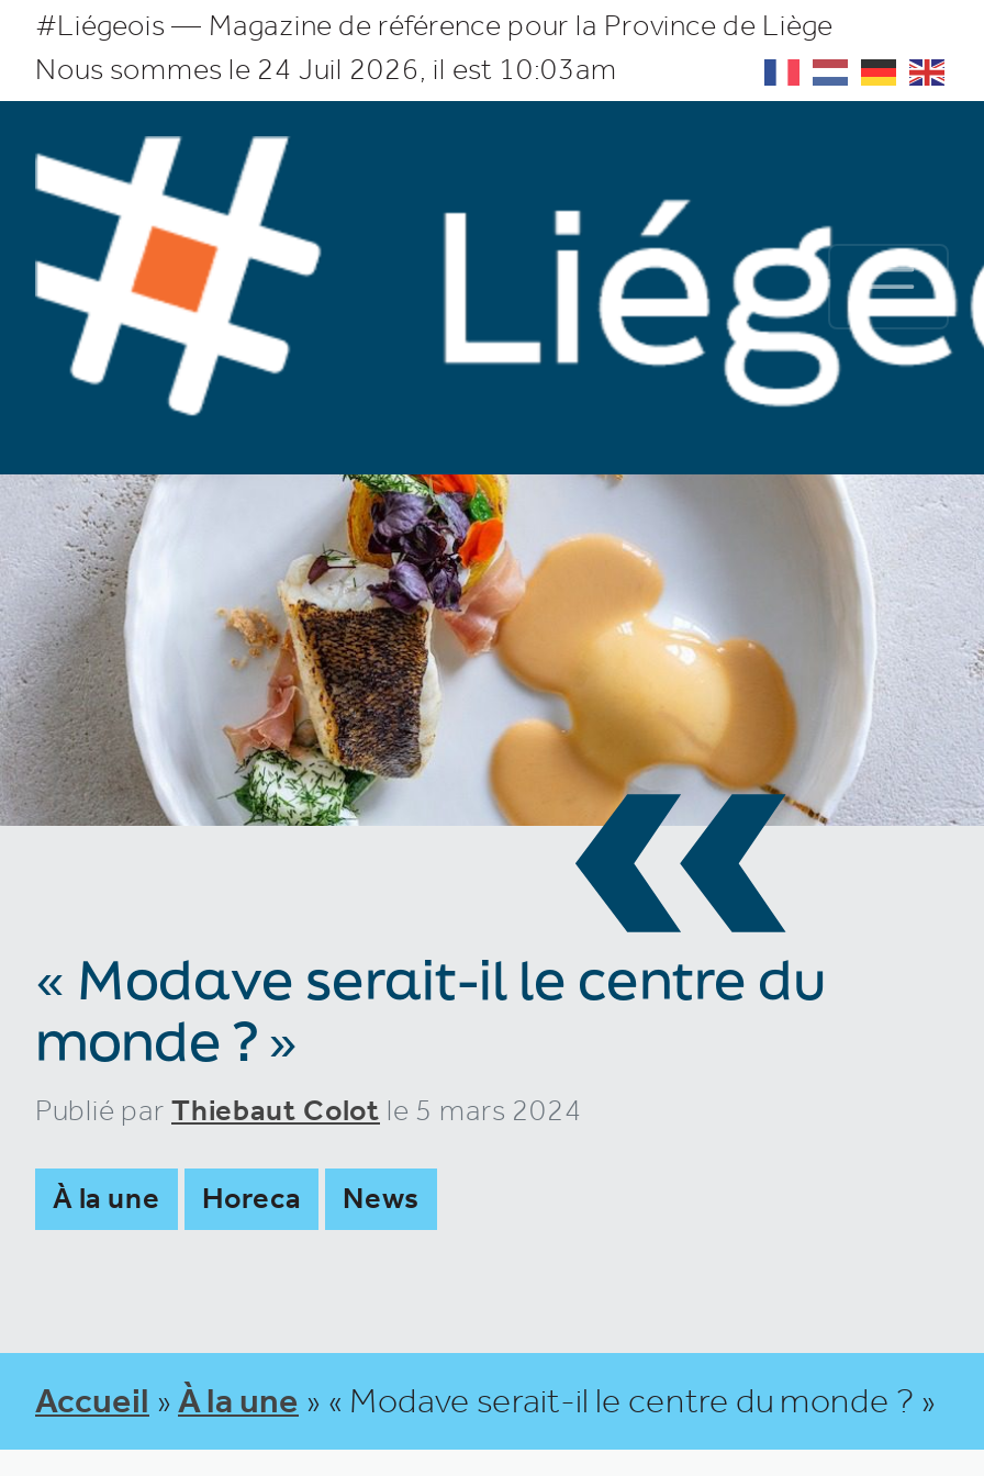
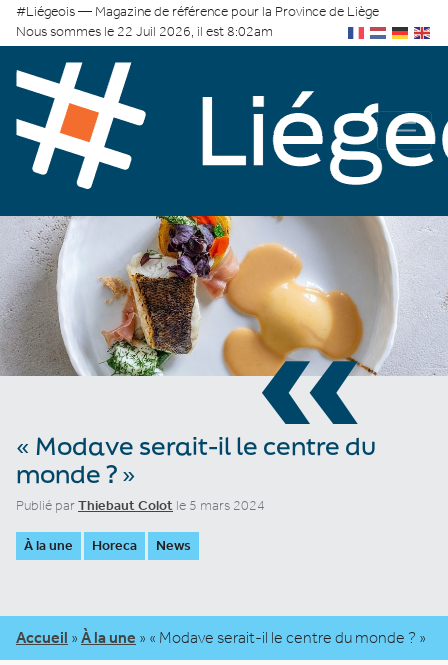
- Nous sommes le 24 Juil 2026, il est 10:03am
+ Nous sommes le 22 Juil 2026, il est 8:02am
